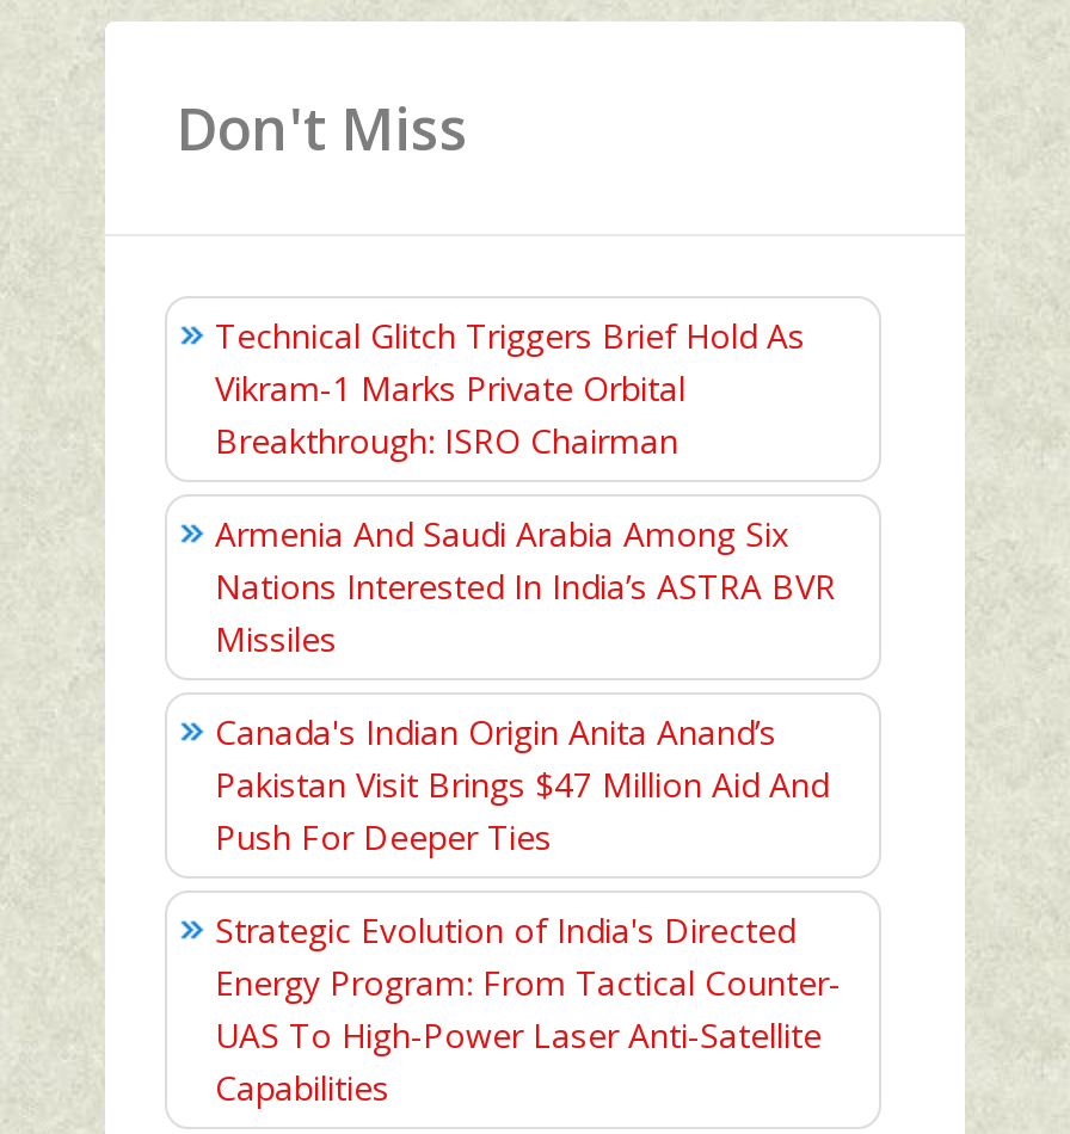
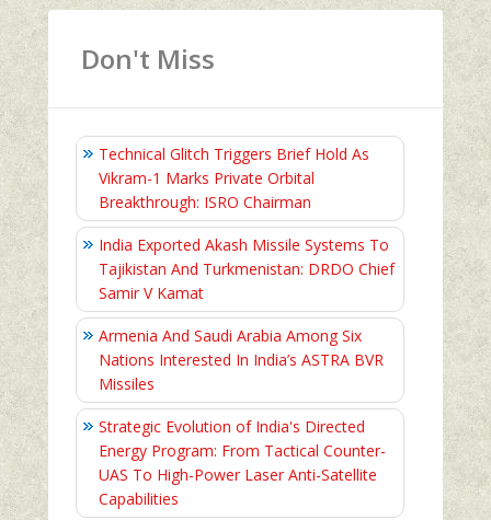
+ India Exported Akash Missile Systems To
+ Tajikistan And Turkmenistan: DRDO Chief
+ Samir V Kamat

moved down: Armenia And Saudi Arabia Among Six | Nations Interested In India’s ASTRA BVR | Missiles

- Canada's Indian Origin Anita Anand’s
- Pakistan Visit Brings $47 Million Aid And
- Push For Deeper Ties
